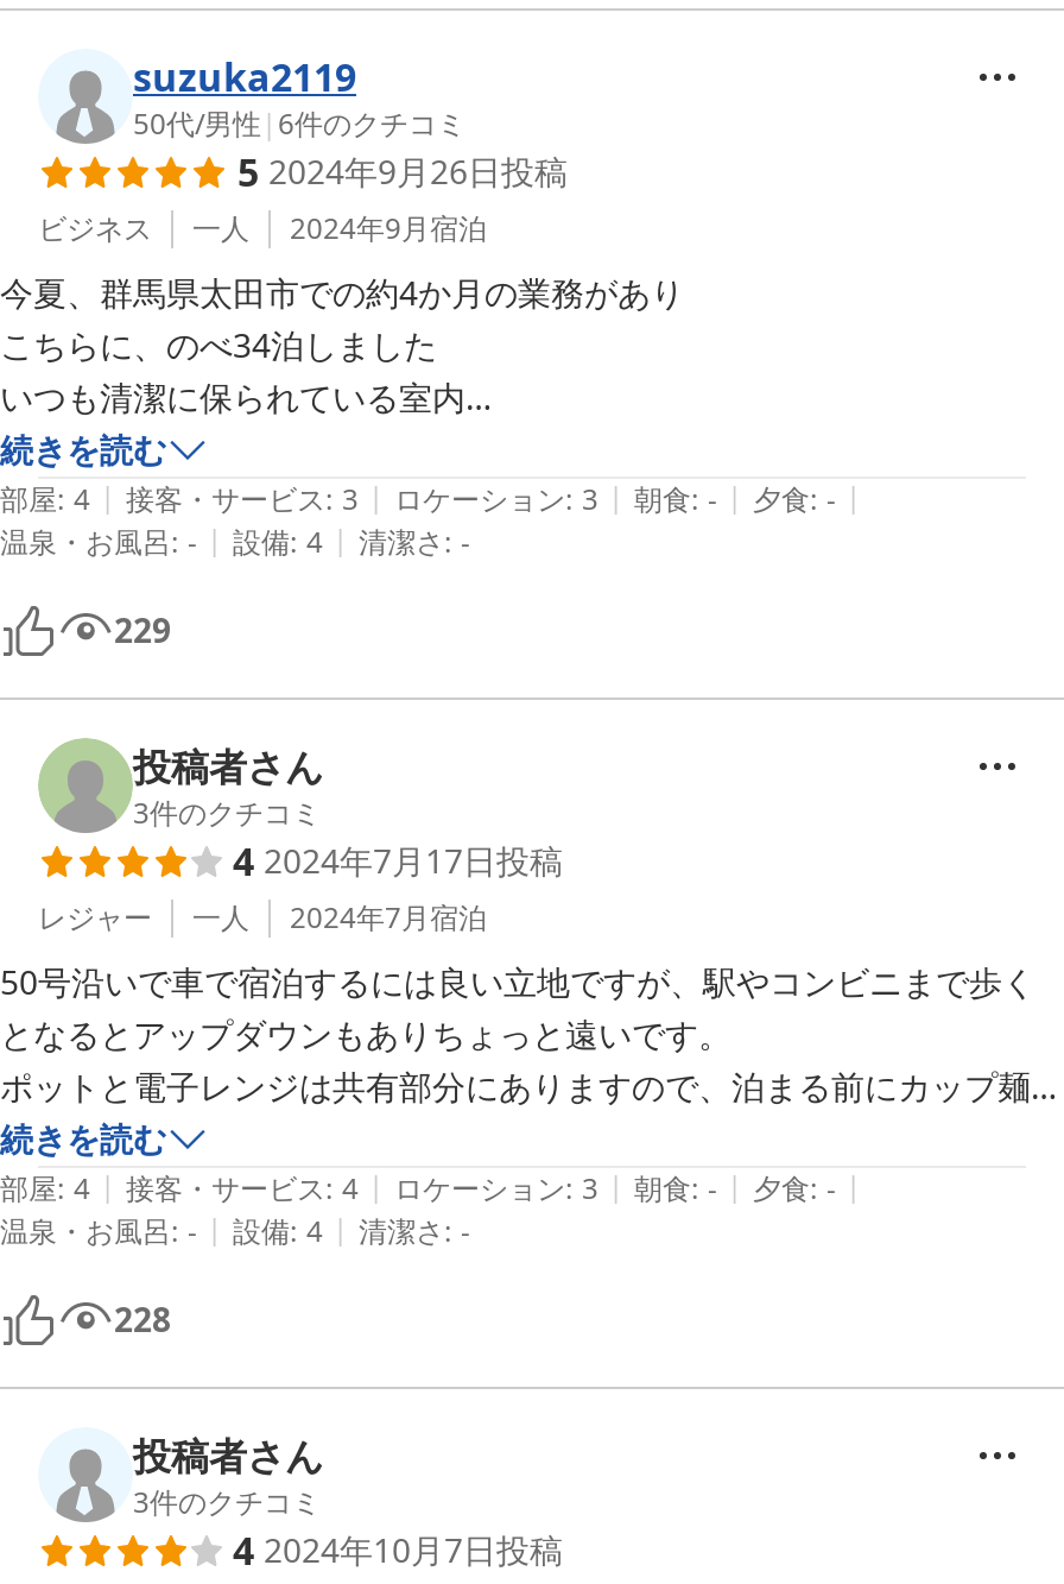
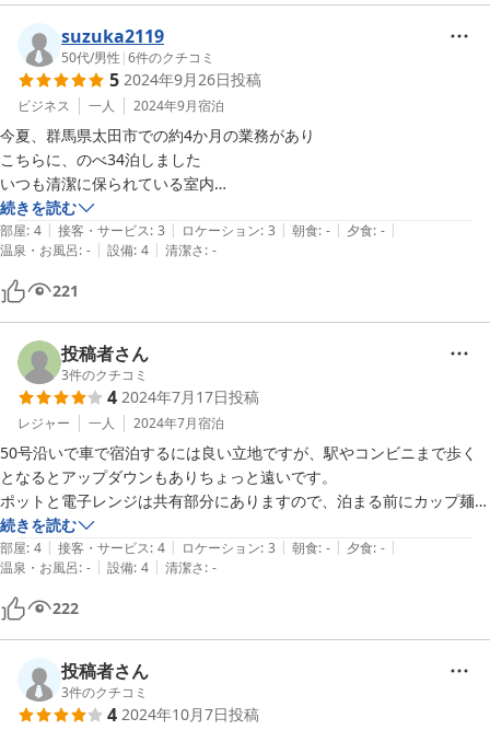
- 229
+ 221

- 228
+ 222
